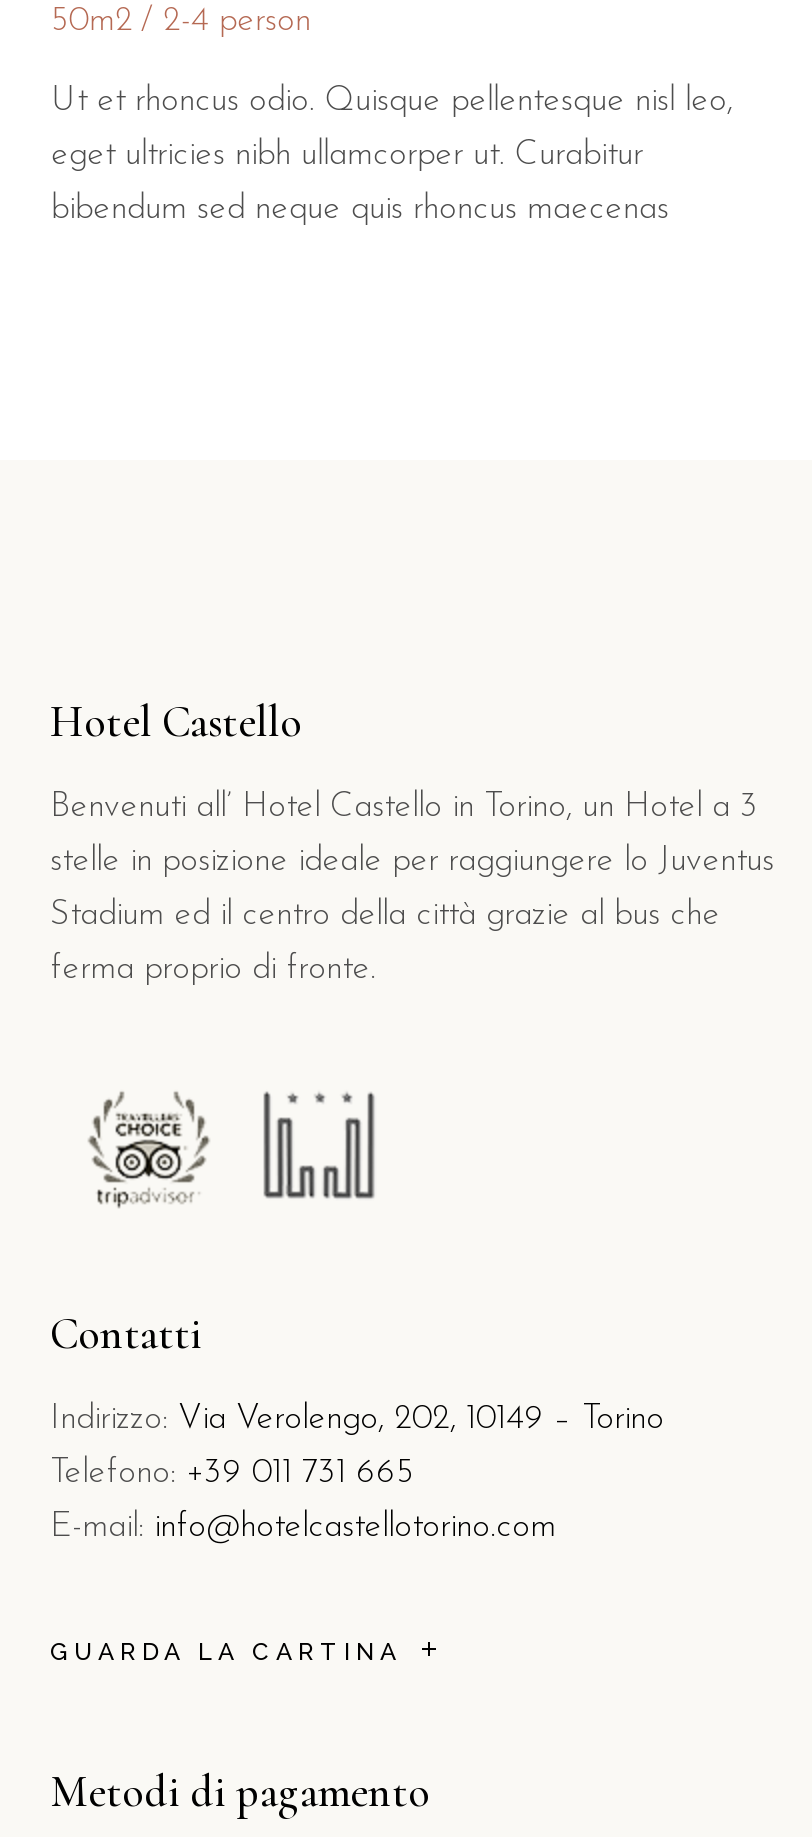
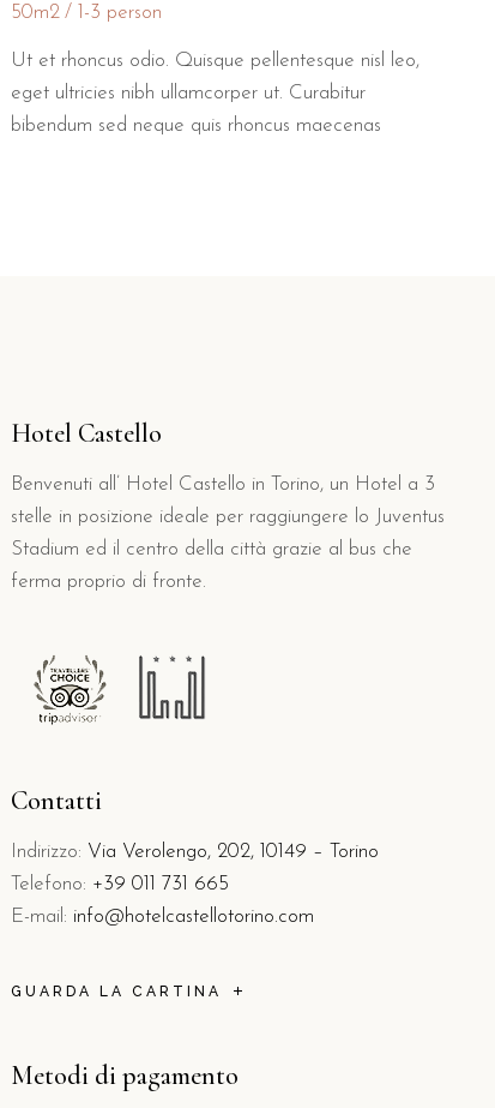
- 50m2 2-4 person
+ 50m2 1-3 person
